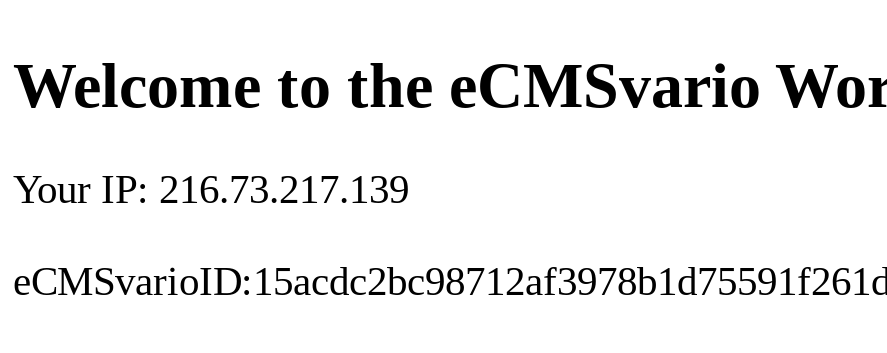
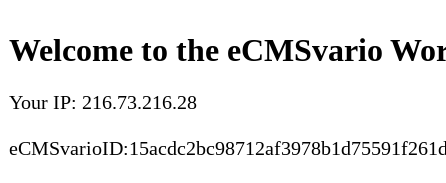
- Your IP: 216.73.217.139
+ Your IP: 216.73.216.28
